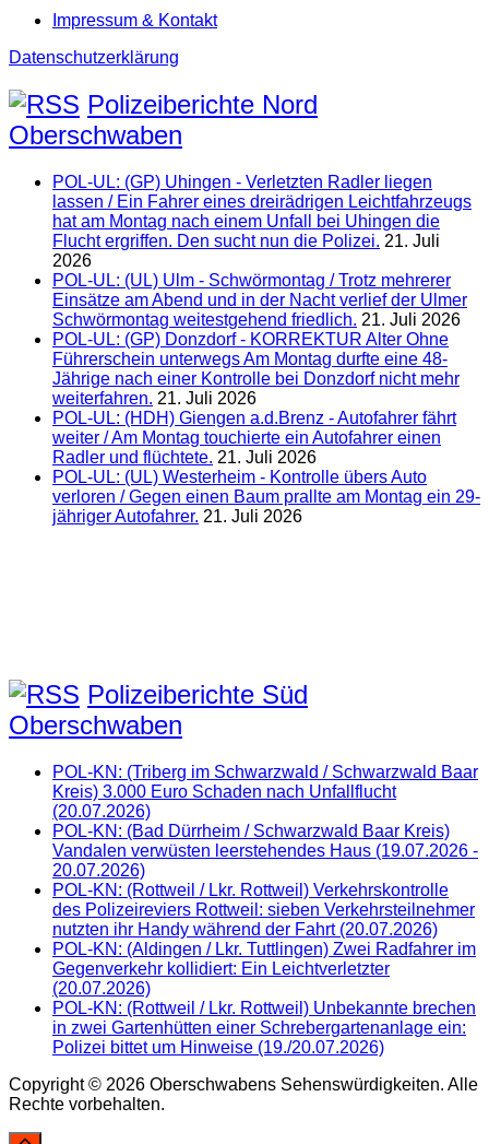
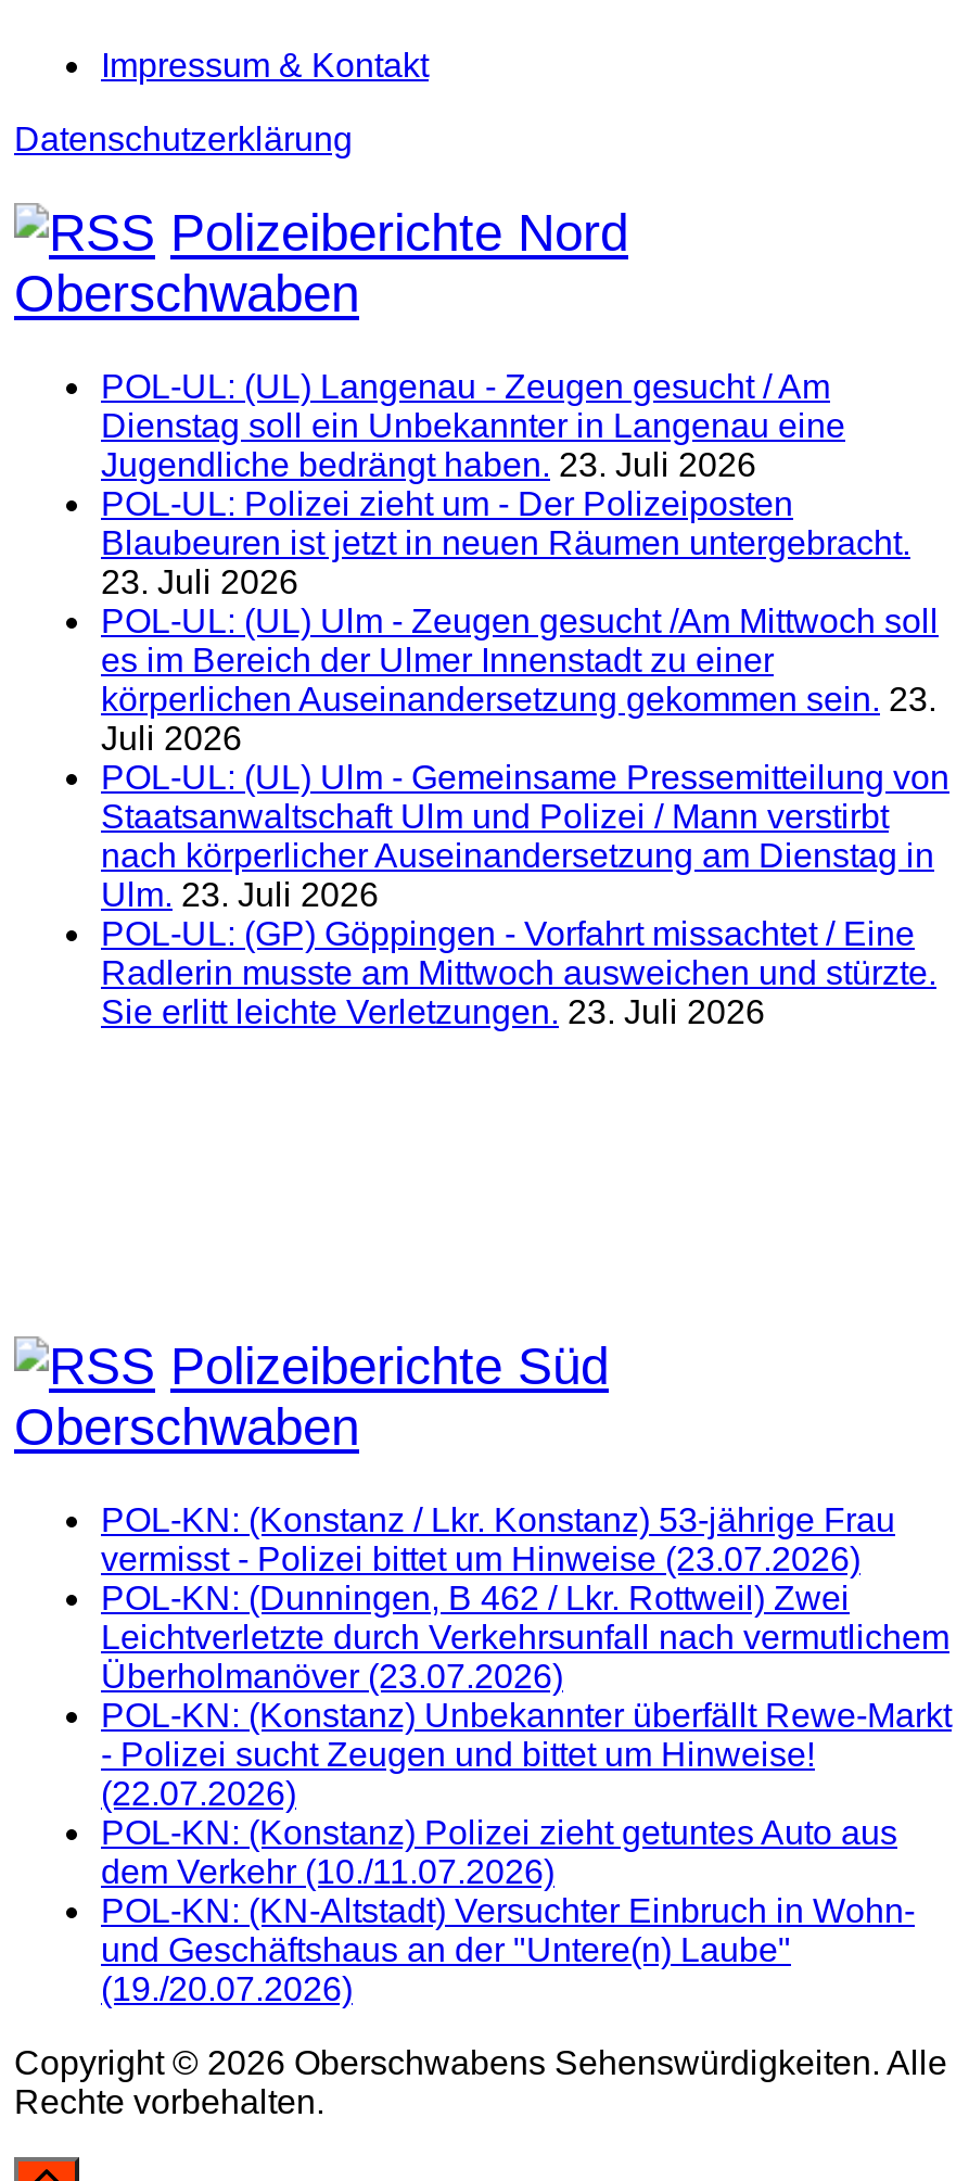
- POL-UL: (GP) Uhingen - Verletzten Radler liegen
- lassen / Ein Fahrer eines dreirädrigen Leichtfahrzeugs
- hat am Montag nach einem Unfall bei Uhingen die
- Flucht ergriffen. Den sucht nun die Polizei. 21. Juli
- 2026
- POL-UL: (UL) Ulm - Schwörmontag / Trotz mehrerer
- Einsätze am Abend und in der Nacht verlief der Ulmer
- Schwörmontag weitestgehend friedlich. 21. Juli 2026
- POL-UL: (GP) Donzdorf - KORREKTUR Alter Ohne
- Führerschein unterwegs Am Montag durfte eine 48-
- Jährige nach einer Kontrolle bei Donzdorf nicht mehr
- weiterfahren. 21. Juli 2026
- POL-UL: (HDH) Giengen a.d.Brenz - Autofahrer fährt
- weiter / Am Montag touchierte ein Autofahrer einen
- Radler und flüchtete. 21. Juli 2026
- POL-UL: (UL) Westerheim - Kontrolle übers Auto
- verloren / Gegen einen Baum prallte am Montag ein 29-
- jähriger Autofahrer. 21. Juli 2026
+ POL-UL: (UL) Langenau - Zeugen gesucht / Am
+ Dienstag soll ein Unbekannter in Langenau eine
+ Jugendliche bedrängt haben. 23. Juli 2026
+ POL-UL: Polizei zieht um - Der Polizeiposten
+ Blaubeuren ist jetzt in neuen Räumen untergebracht.
+ 23. Juli 2026
+ POL-UL: (UL) Ulm - Zeugen gesucht /Am Mittwoch soll
+ es im Bereich der Ulmer Innenstadt zu einer
+ körperlichen Auseinandersetzung gekommen sein. 23.
+ Juli 2026
+ POL-UL: (UL) Ulm - Gemeinsame Pressemitteilung von
+ Staatsanwaltschaft Ulm und Polizei / Mann verstirbt
+ nach körperlicher Auseinandersetzung am Dienstag in
+ Ulm. 23. Juli 2026
+ POL-UL: (GP) Göppingen - Vorfahrt missachtet / Eine
+ Radlerin musste am Mittwoch ausweichen und stürzte.
+ Sie erlitt leichte Verletzungen. 23. Juli 2026

- POL-KN: (Triberg im Schwarzwald / Schwarzwald Baar
- Kreis) 3.000 Euro Schaden nach Unfallflucht
- (20.07.2026)
- POL-KN: (Bad Dürrheim / Schwarzwald Baar Kreis)
- Vandalen verwüsten leerstehendes Haus (19.07.2026 -
- 20.07.2026)
- POL-KN: (Rottweil / Lkr. Rottweil) Verkehrskontrolle
- des Polizeireviers Rottweil: sieben Verkehrsteilnehmer
- nutzten ihr Handy während der Fahrt (20.07.2026)
- POL-KN: (Aldingen / Lkr. Tuttlingen) Zwei Radfahrer im
- Gegenverkehr kollidiert: Ein Leichtverletzter
- (20.07.2026)
- POL-KN: (Rottweil / Lkr. Rottweil) Unbekannte brechen
- in zwei Gartenhütten einer Schrebergartenanlage ein:
- Polizei bittet um Hinweise (19./20.07.2026)
+ POL-KN: (Konstanz / Lkr. Konstanz) 53-jährige Frau
+ vermisst - Polizei bittet um Hinweise (23.07.2026)
+ POL-KN: (Dunningen, B 462 / Lkr. Rottweil) Zwei
+ Leichtverletzte durch Verkehrsunfall nach vermutlichem
+ Überholmanöver (23.07.2026)
+ POL-KN: (Konstanz) Unbekannter überfällt Rewe-Markt
+ - Polizei sucht Zeugen und bittet um Hinweise!
+ (22.07.2026)
+ POL-KN: (Konstanz) Polizei zieht getuntes Auto aus
+ dem Verkehr (10./11.07.2026)
+ POL-KN: (KN-Altstadt) Versuchter Einbruch in Wohn-
+ und Geschäftshaus an der "Untere(n) Laube"
+ (19./20.07.2026)
